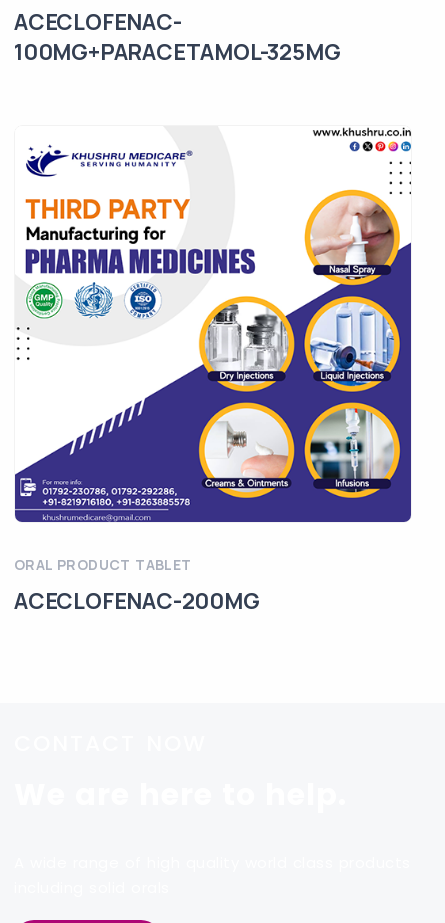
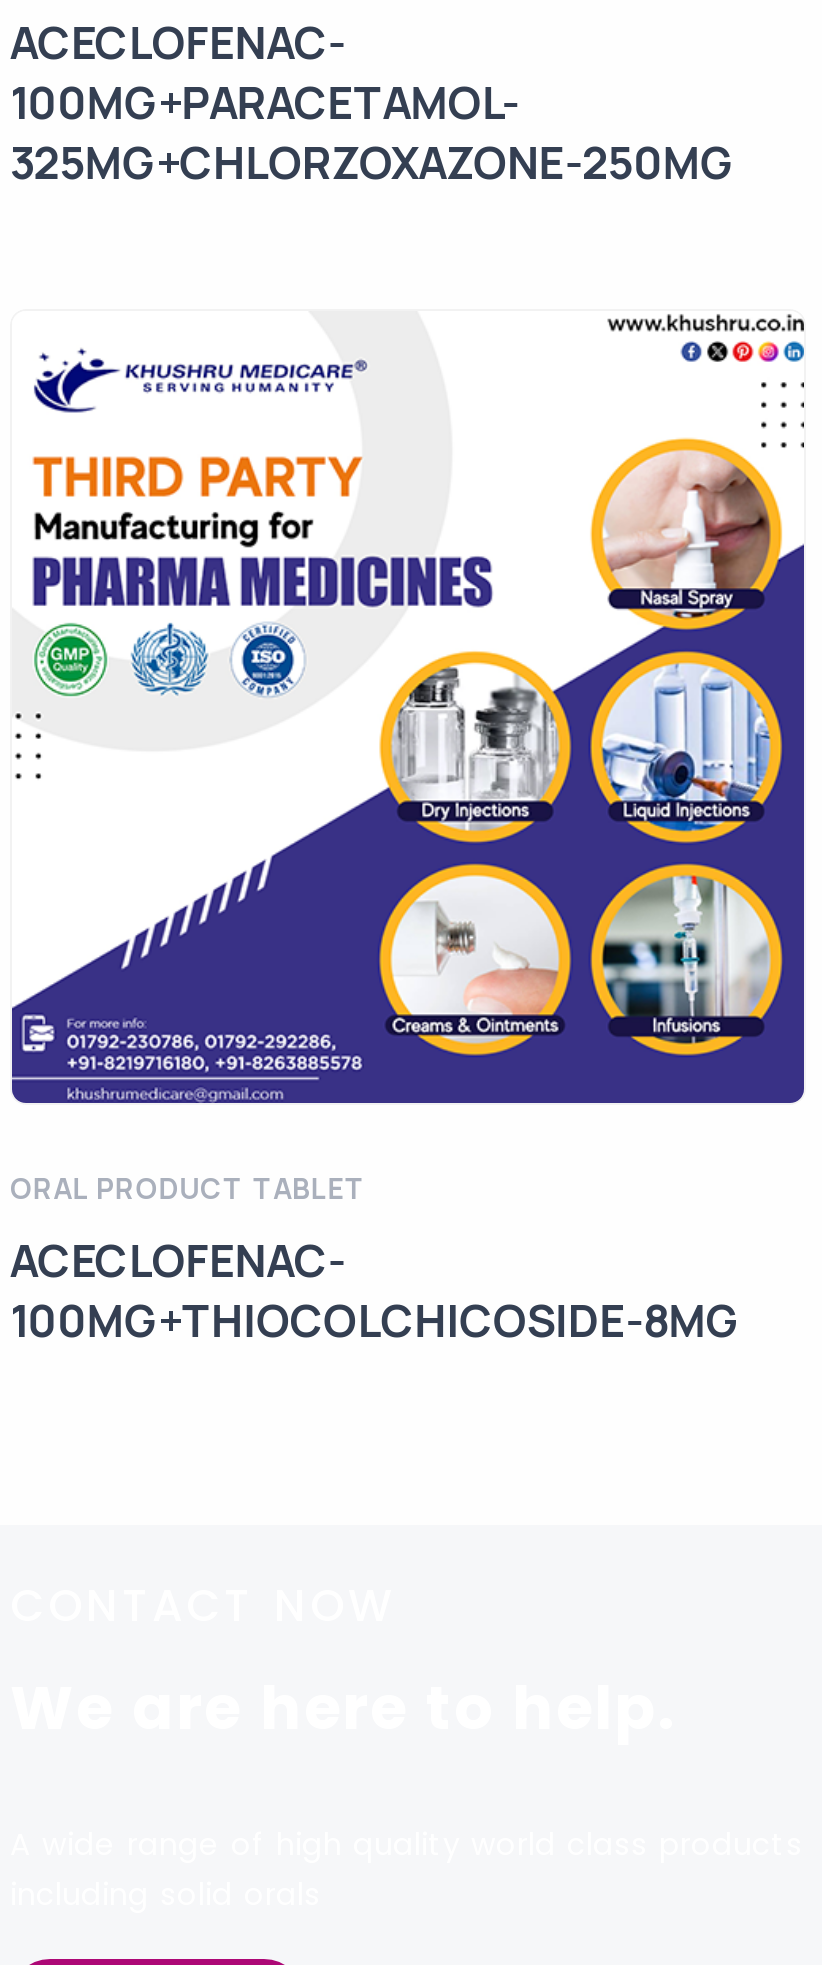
- 100MG+PARACETAMOL-325MG
+ 100MG+PARACETAMOL-
+ 325MG+CHLORZOXAZONE-250MG

- ACECLOFENAC-200MG
+ ACECLOFENAC-
+ 100MG+THIOCOLCHICOSIDE-8MG
